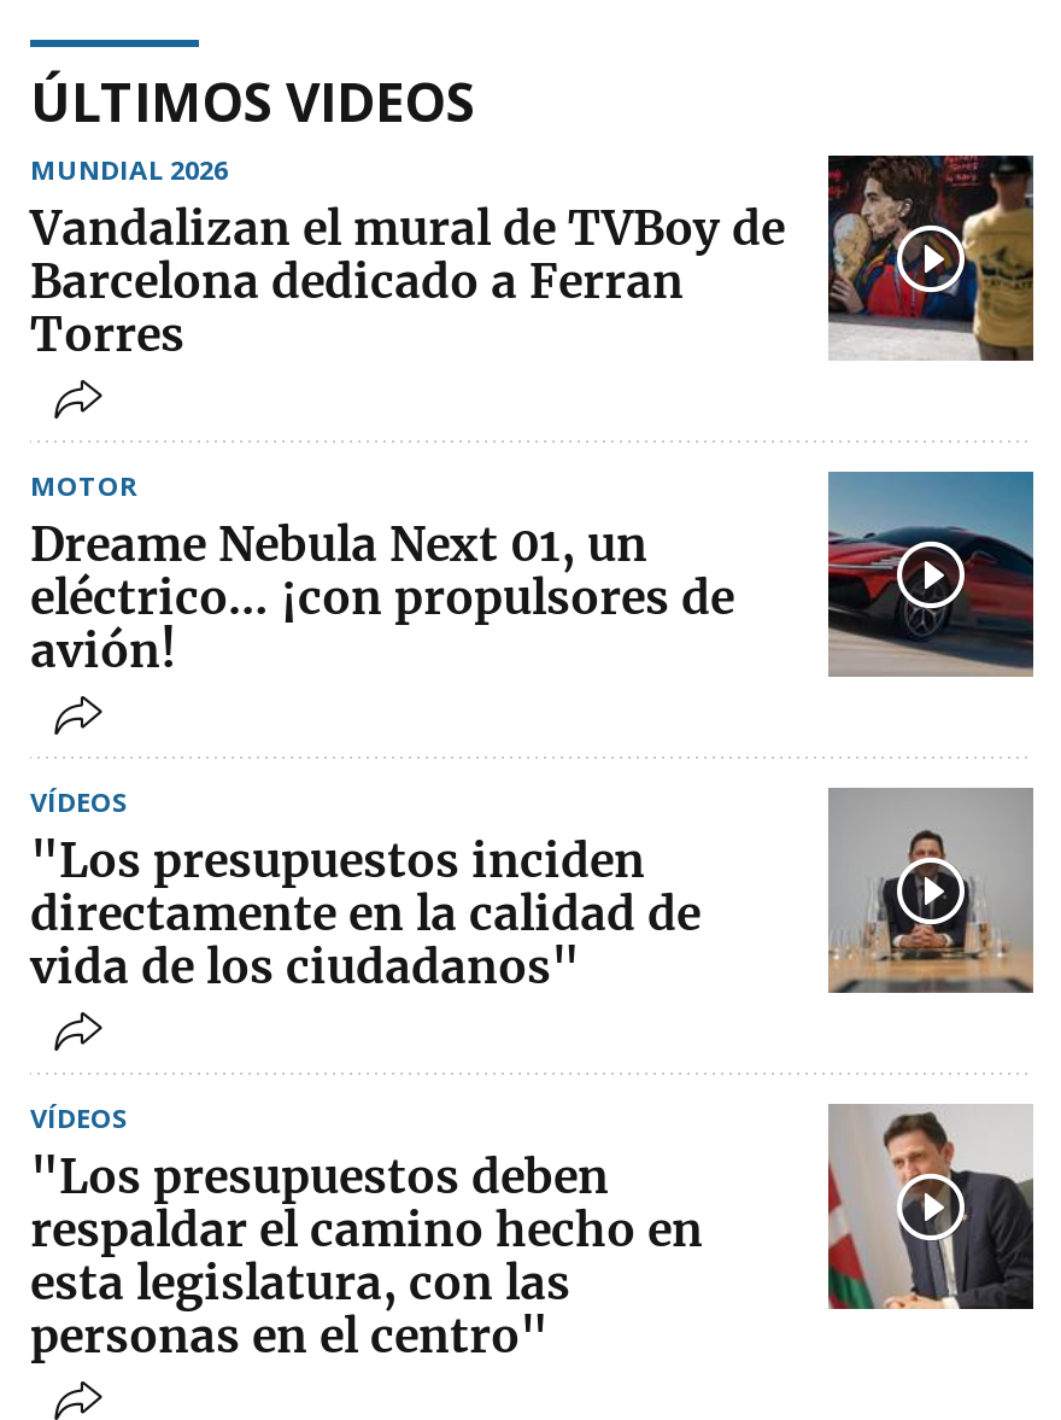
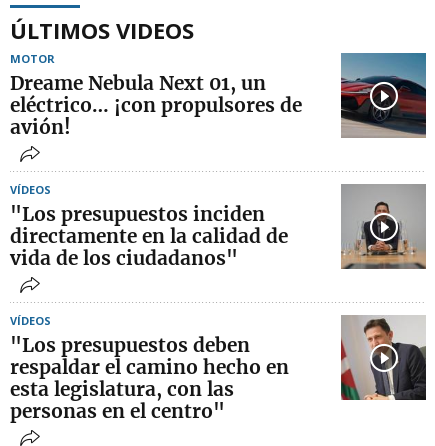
- [image]
- MUNDIAL 2026
- Vandalizan el mural de TVBoy de
- Barcelona dedicado a Ferran
- Torres
